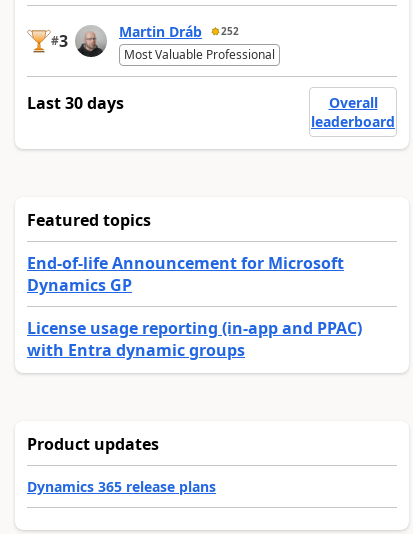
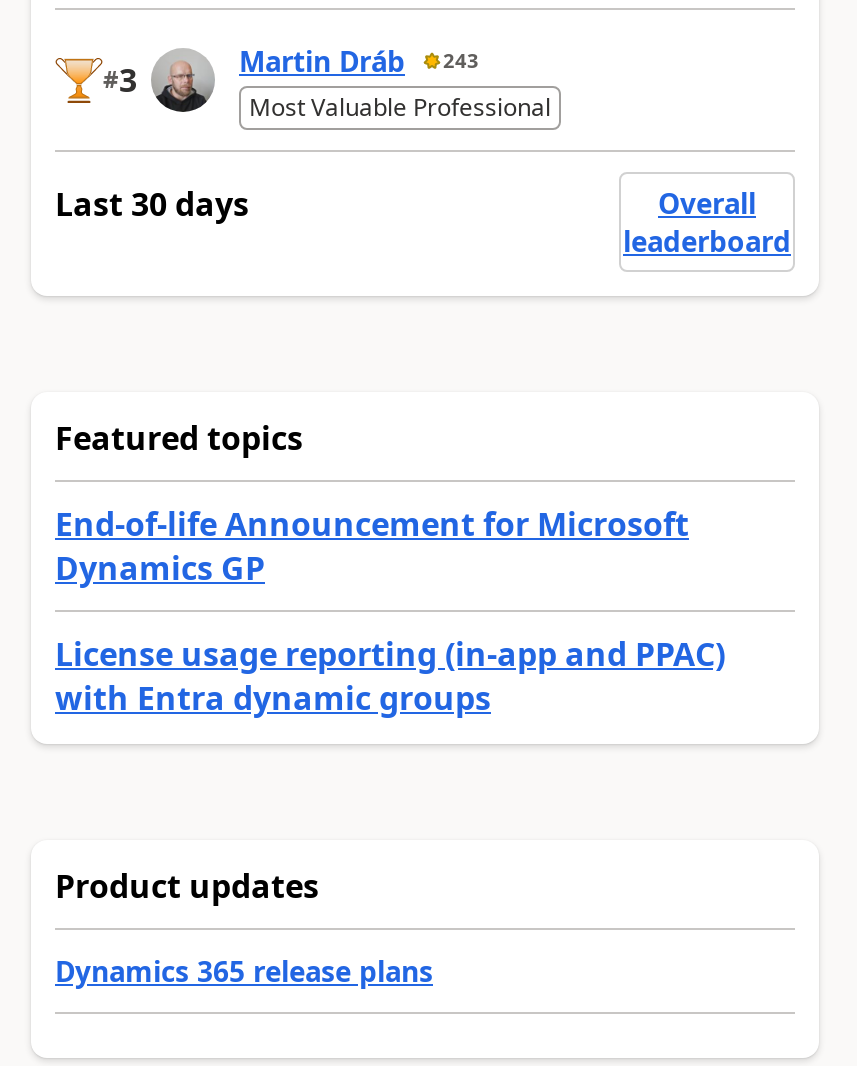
- Martin Dráb 252
+ Martin Dráb 243
